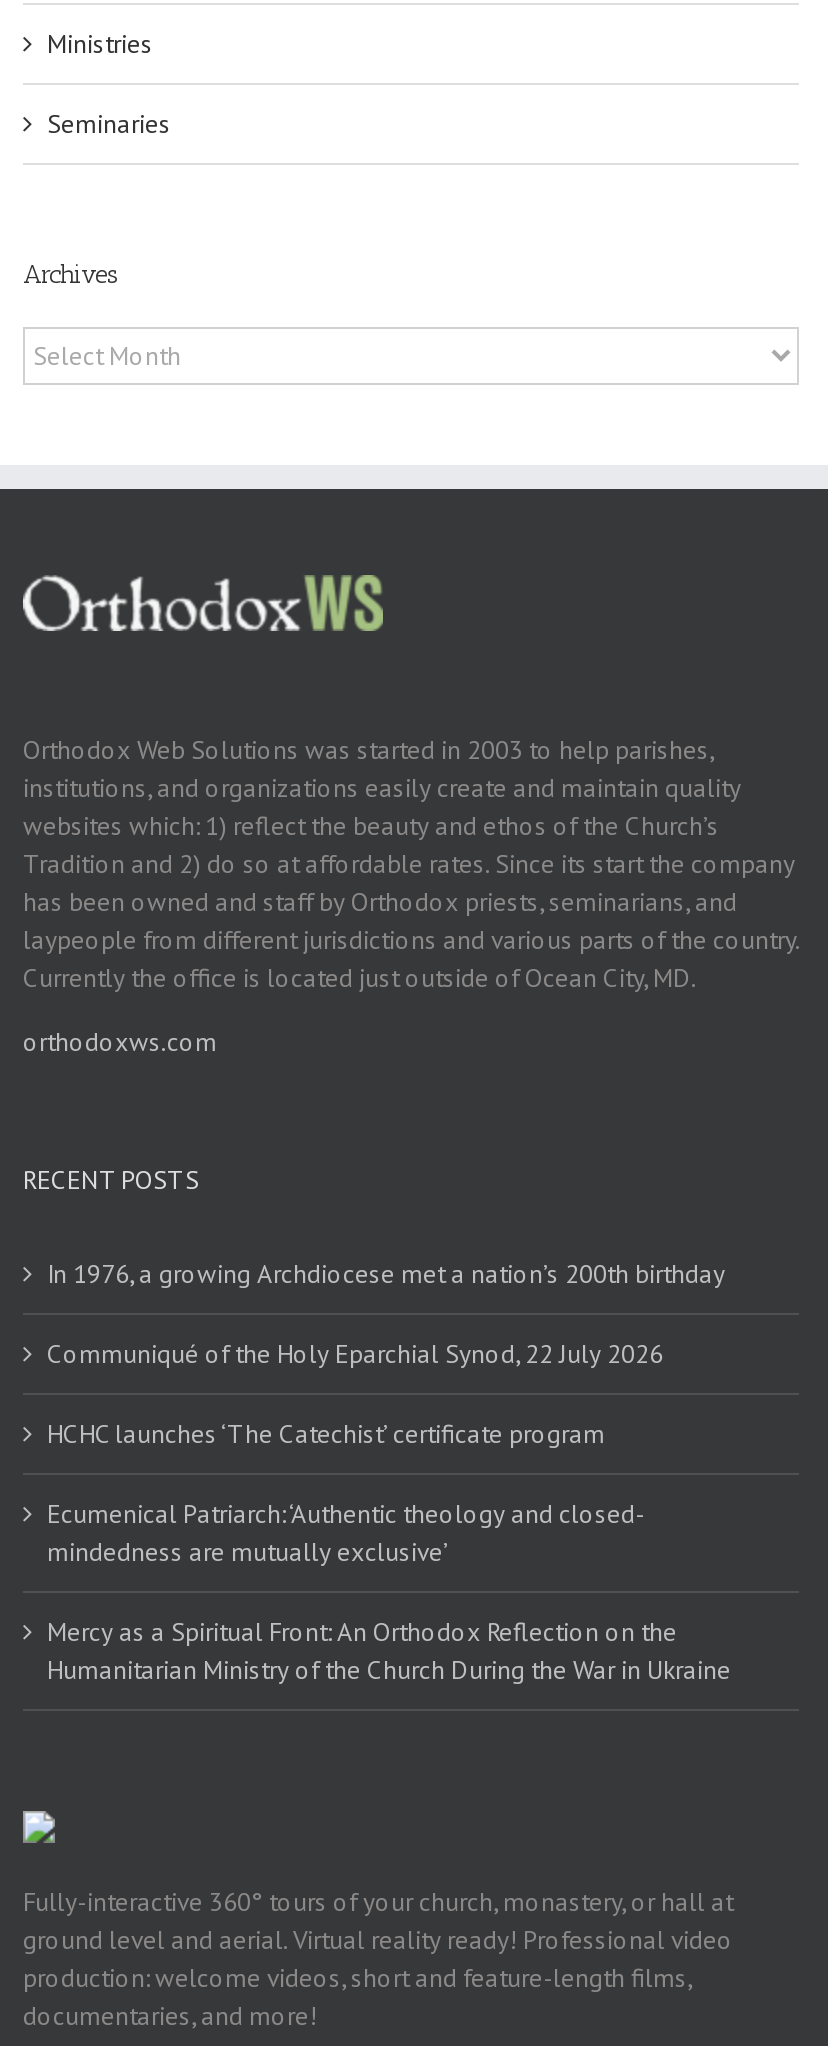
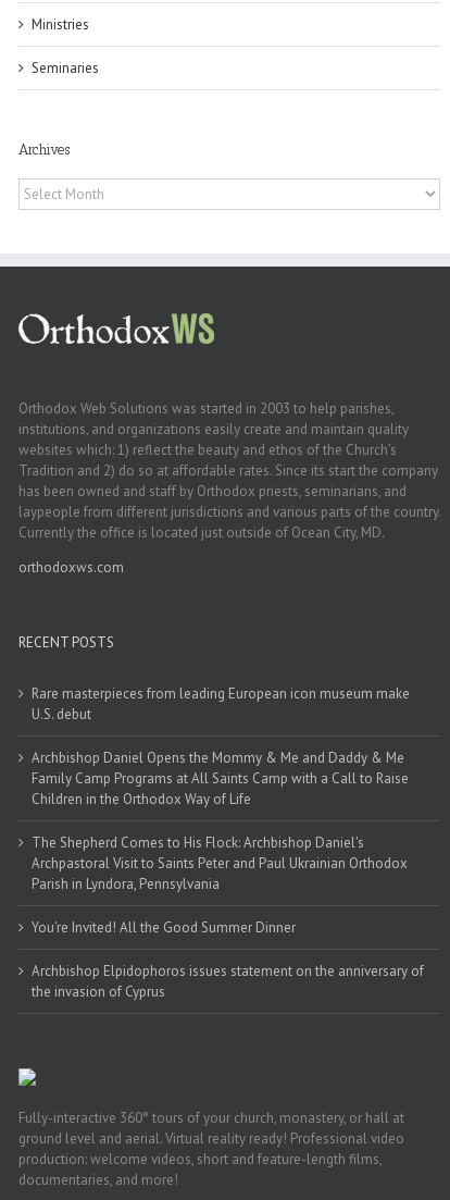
- In 1976, a growing Archdiocese met a nation’s 200th birthday
+ Rare masterpieces from leading European icon museum make
+ U.S. debut

- Communiqué of the Holy Eparchial Synod, 22 July 2026
+ Archbishop Daniel Opens the Mommy & Me and Daddy & Me
+ Family Camp Programs at All Saints Camp with a Call to Raise
+ Children in the Orthodox Way of Life

- HCHC launches ‘The Catechist’ certificate program
+ The Shepherd Comes to His Flock: Archbishop Daniel's
+ Archpastoral Visit to Saints Peter and Paul Ukrainian Orthodox
+ Parish in Lyndora, Pennsylvania

- Ecumenical Patriarch: ‘Authentic theology and closed-
- mindedness are mutually exclusive’
+ You're Invited! All the Good Summer Dinner

- Mercy as a Spiritual Front: An Orthodox Reflection on the
- Humanitarian Ministry of the Church During the War in Ukraine
+ Archbishop Elpidophoros issues statement on the anniversary of
+ the invasion of Cyprus
